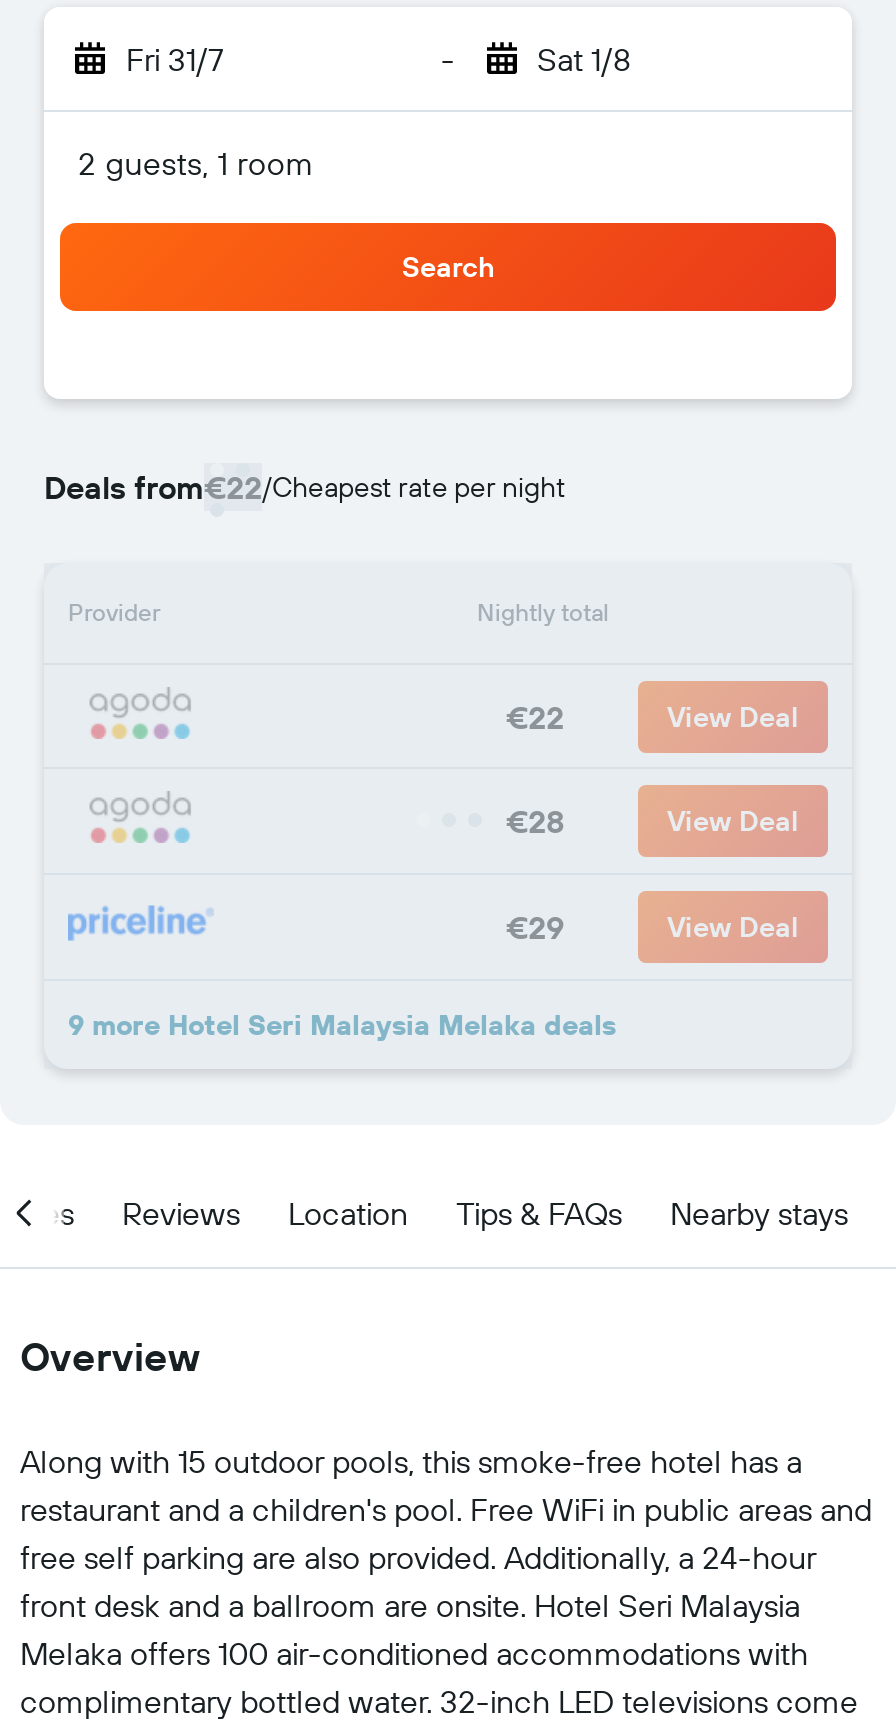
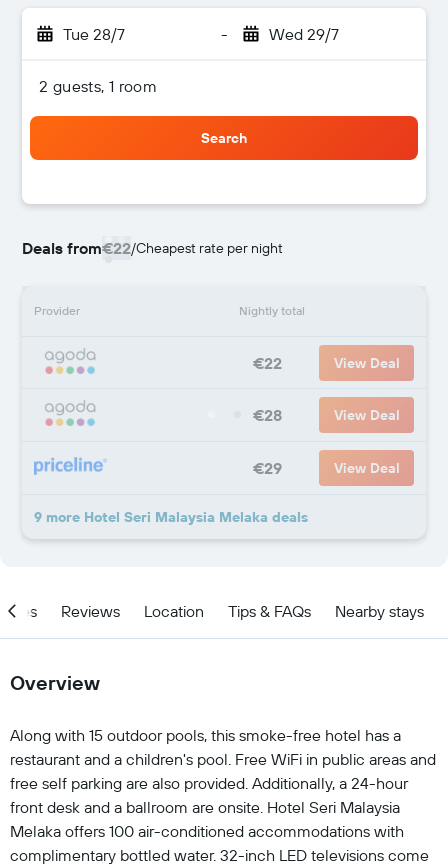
- Fri 31/7
+ Tue 28/7

- Sat 1/8
+ Wed 29/7
